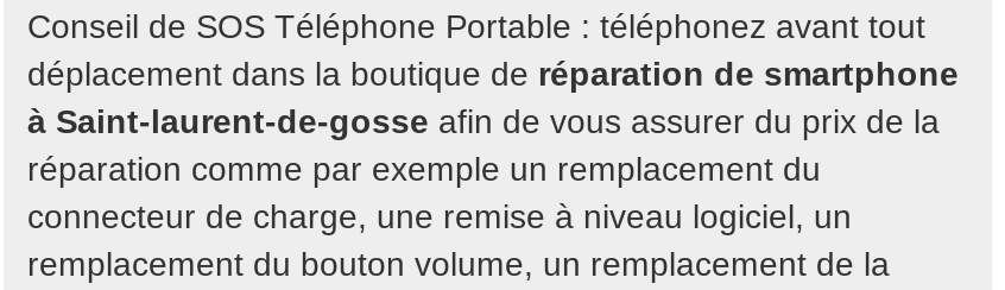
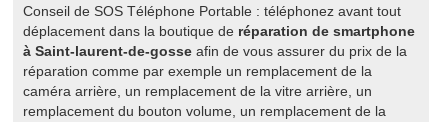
- réparation comme par exemple un remplacement du
- connecteur de charge, une remise à niveau logiciel, un
+ réparation comme par exemple un remplacement de la
+ caméra arrière, un remplacement de la vitre arrière, un
